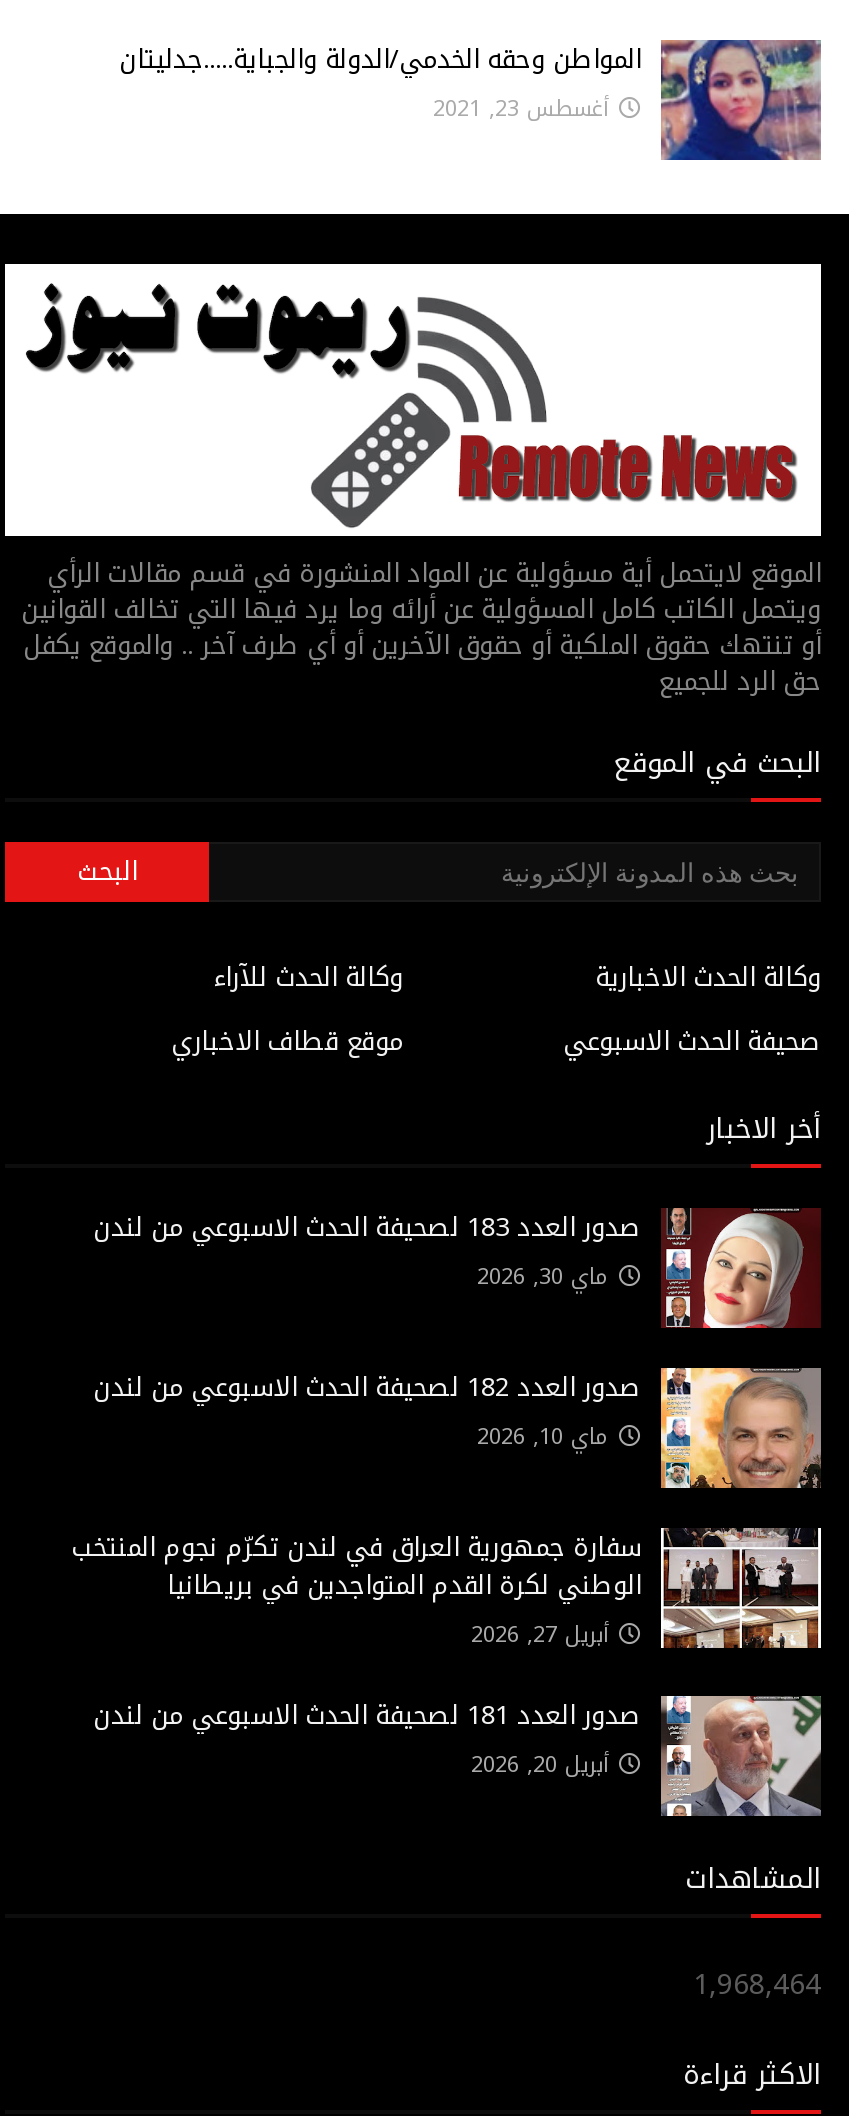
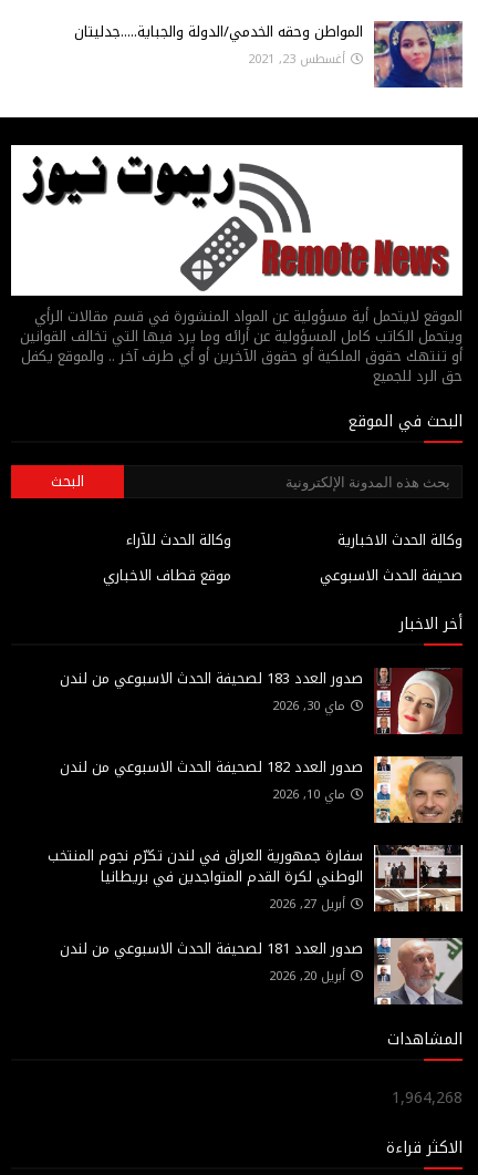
- 1,968,464
+ 1,964,268
